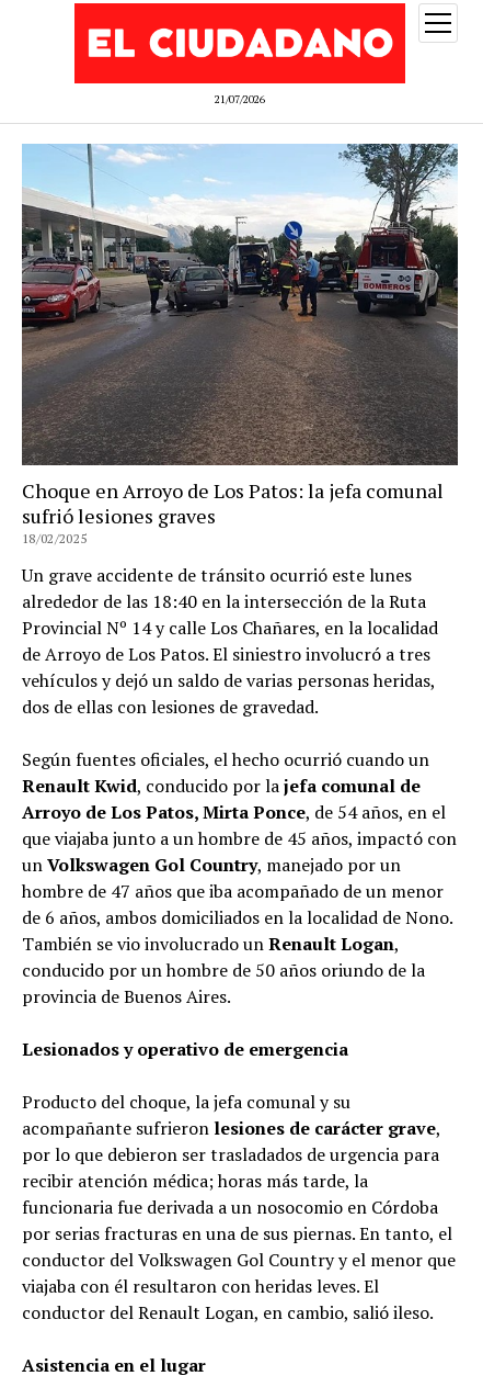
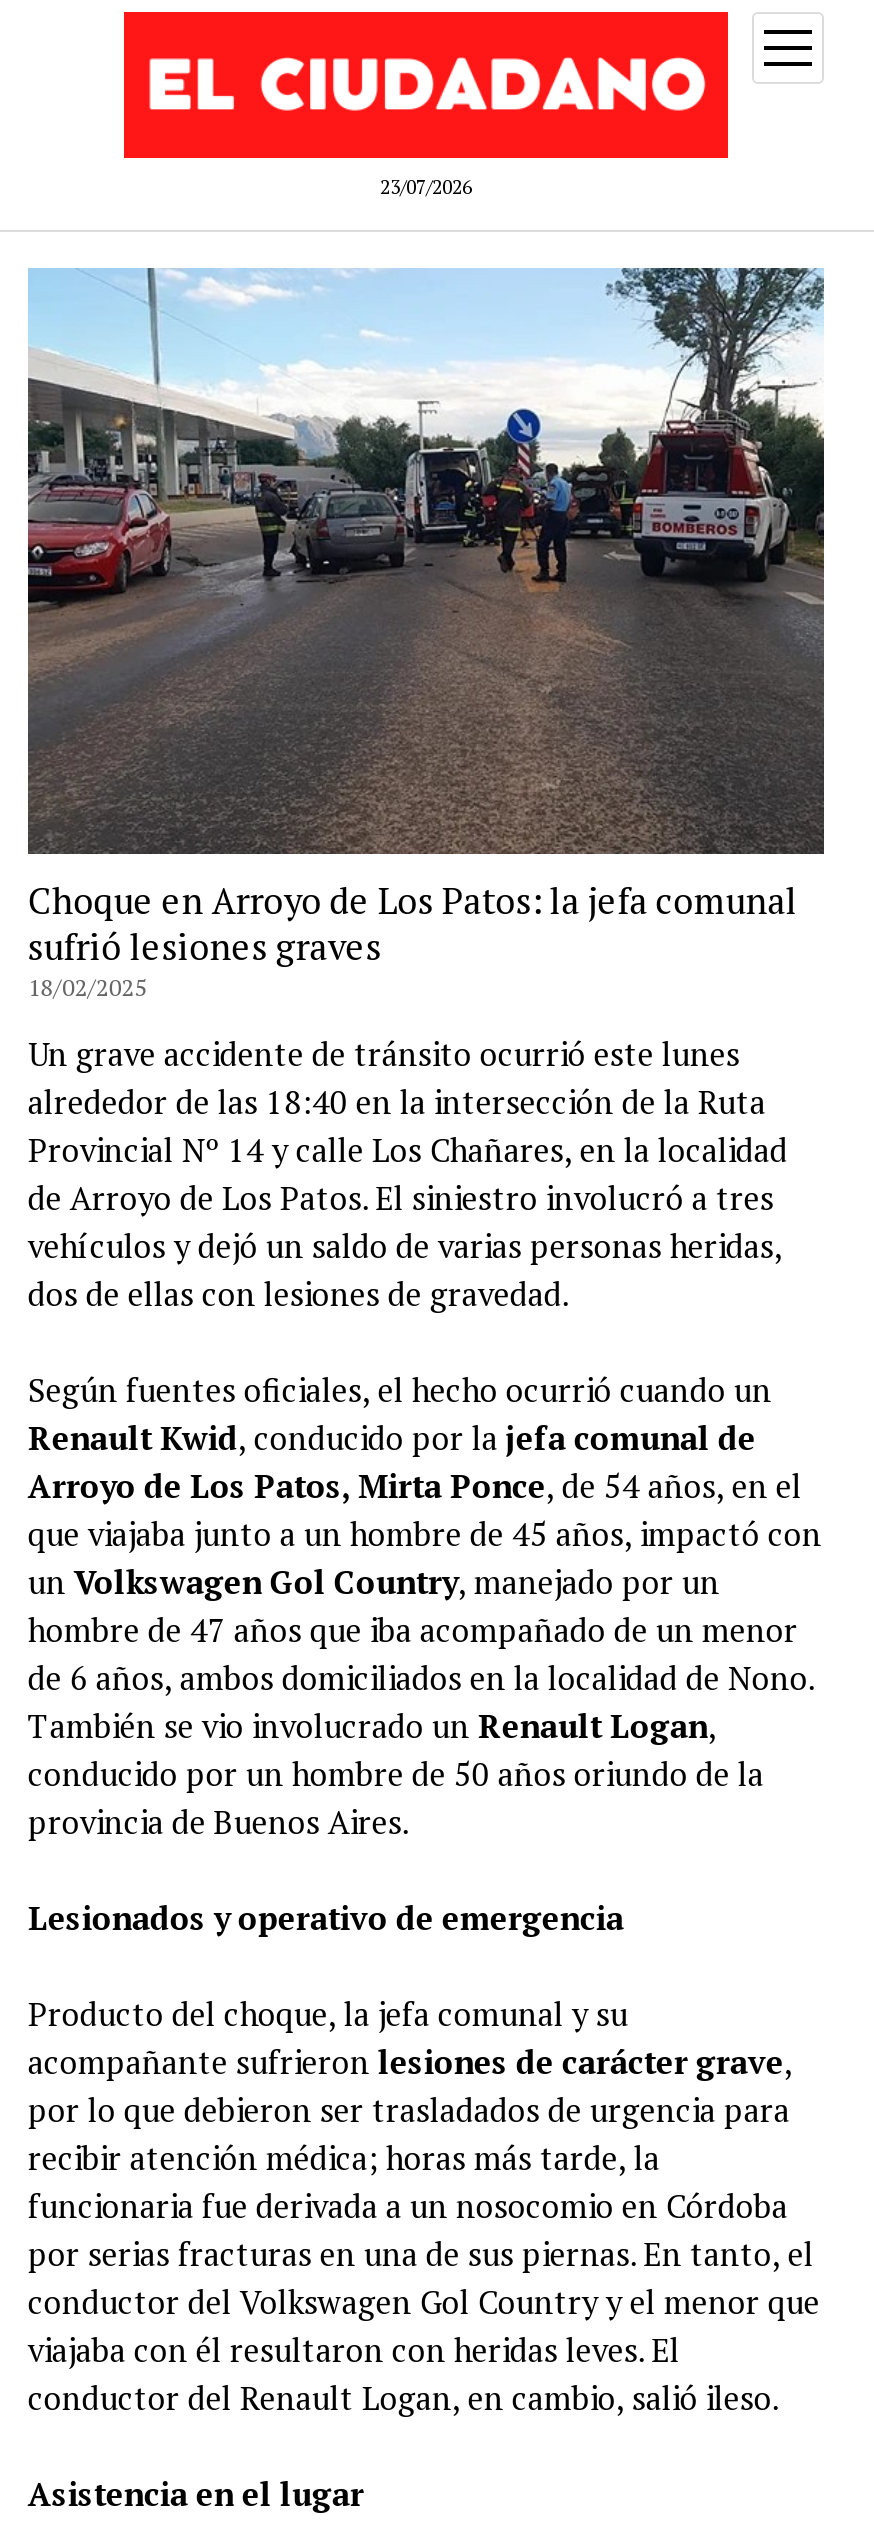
- 21/07/2026
+ 23/07/2026
